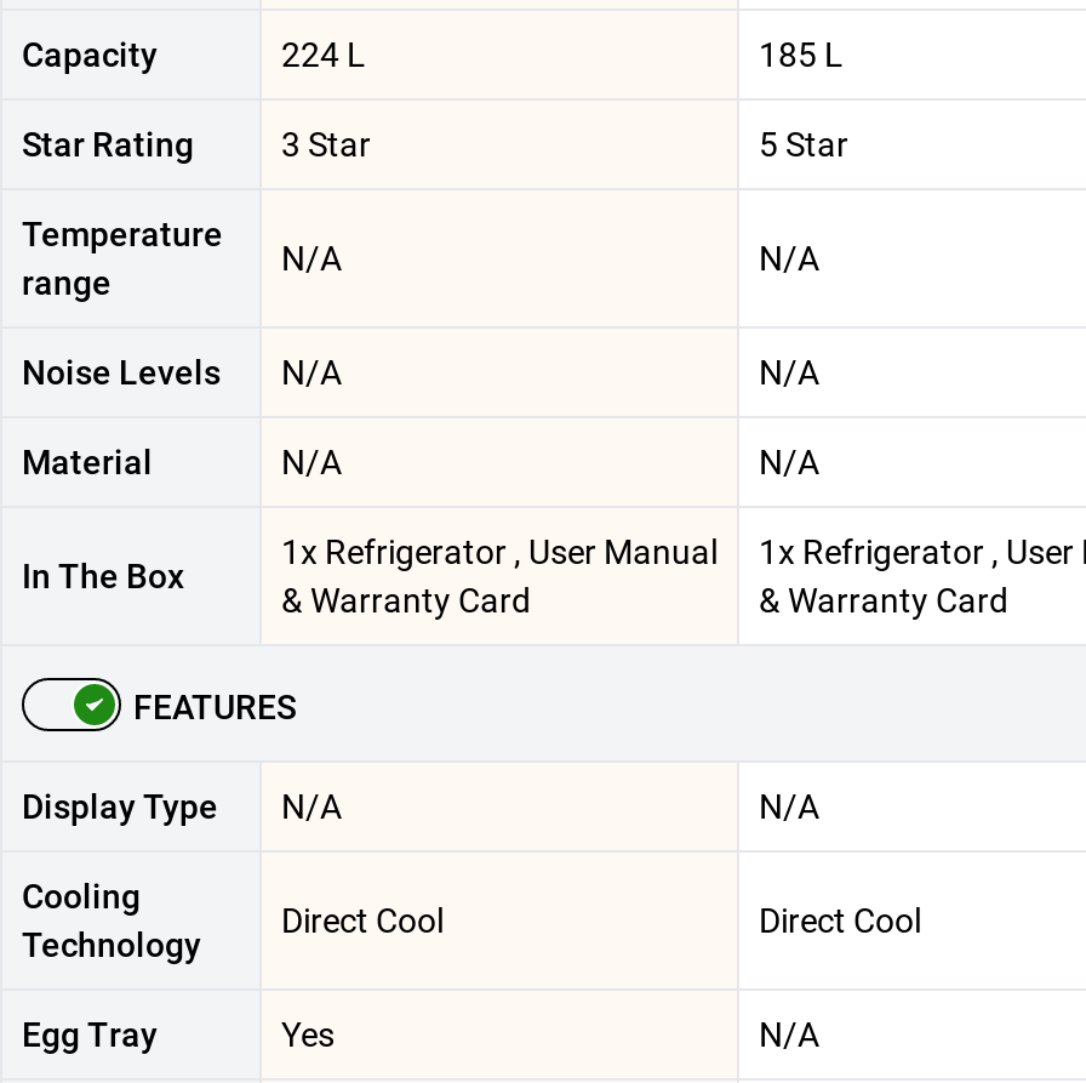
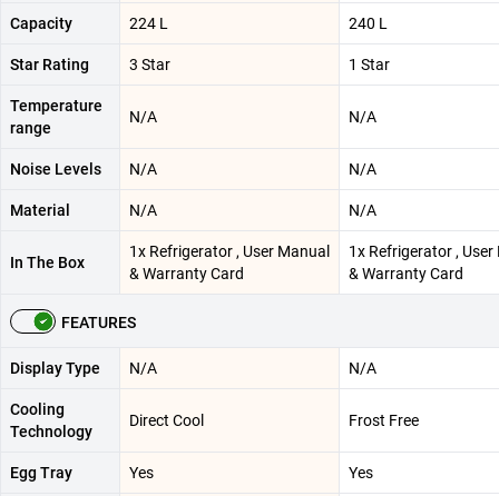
- 185 L
+ 240 L

- 5 Star
+ 1 Star

- Direct Cool
+ Frost Free

- N/A
+ Yes
